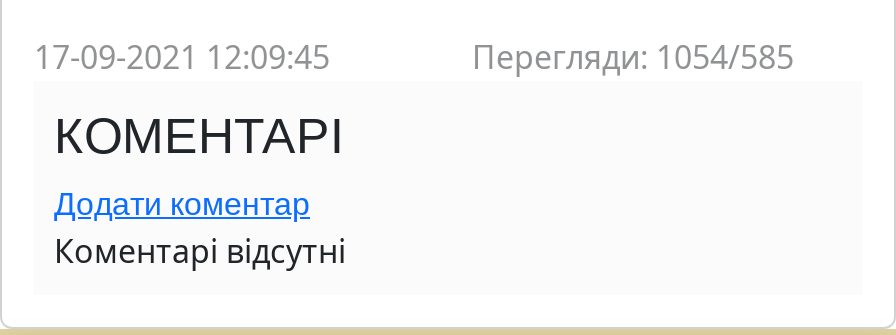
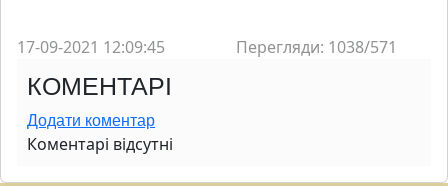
- Перегляди: 1054/585
+ Перегляди: 1038/571
